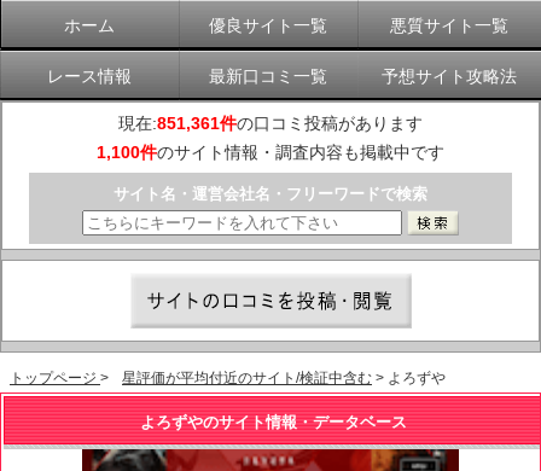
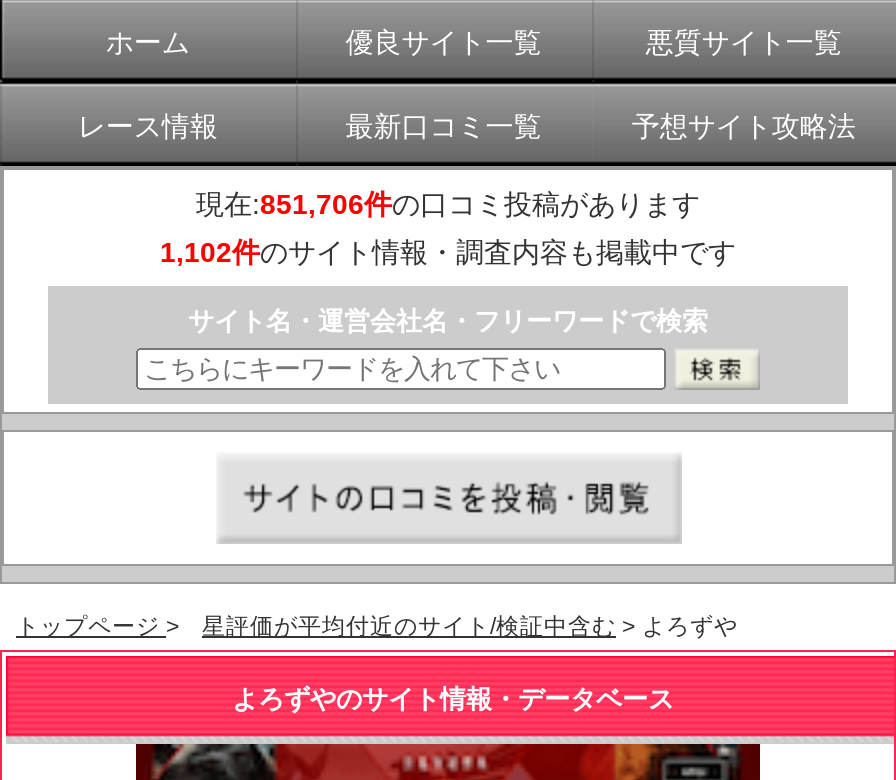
- 現在:851,361件の口コミ投稿があります
+ 現在:851,706件の口コミ投稿があります

- 1,100件のサイト情報・調査内容も掲載中です
+ 1,102件のサイト情報・調査内容も掲載中です
